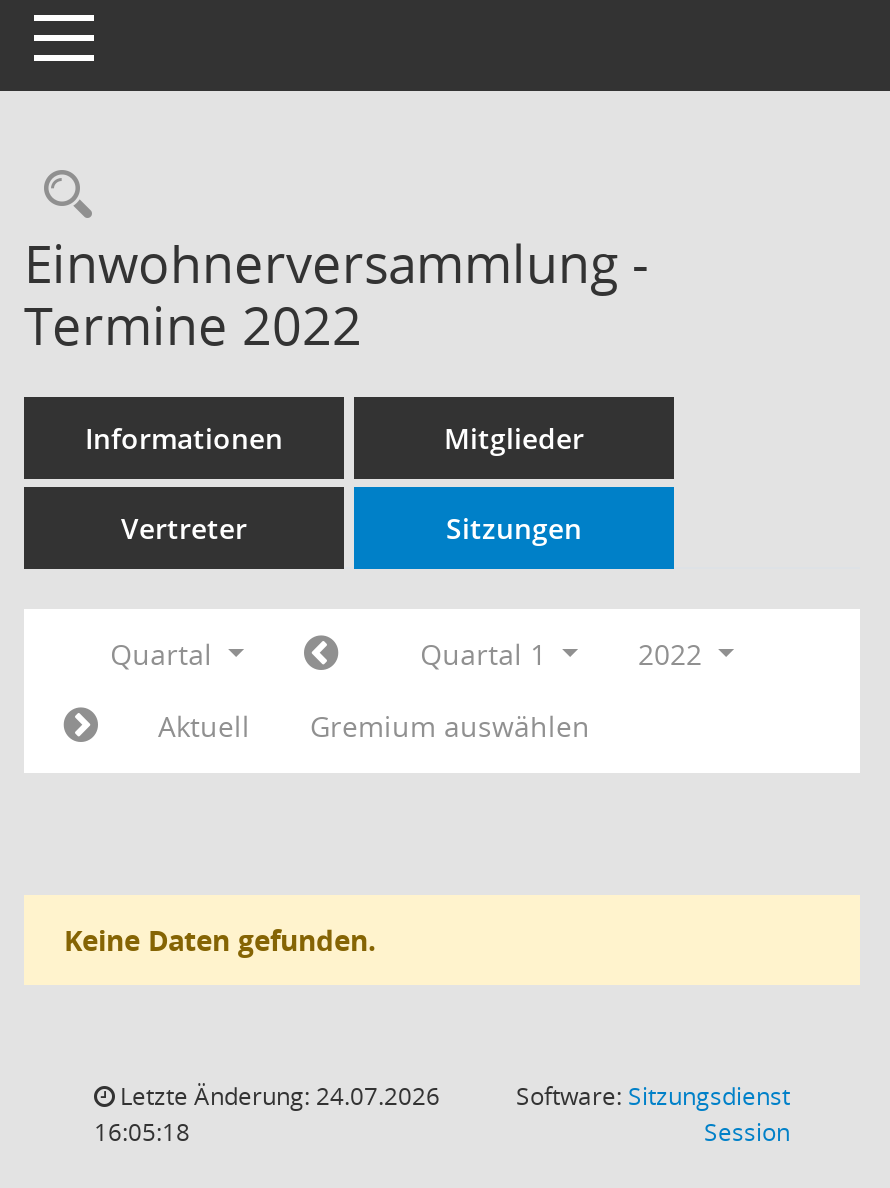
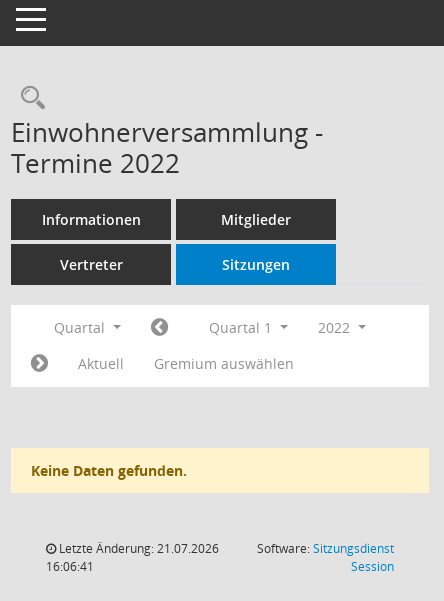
- Letzte Änderung: 24.07.2026
+ Letzte Änderung: 21.07.2026

- 16:05:18
+ 16:06:41
